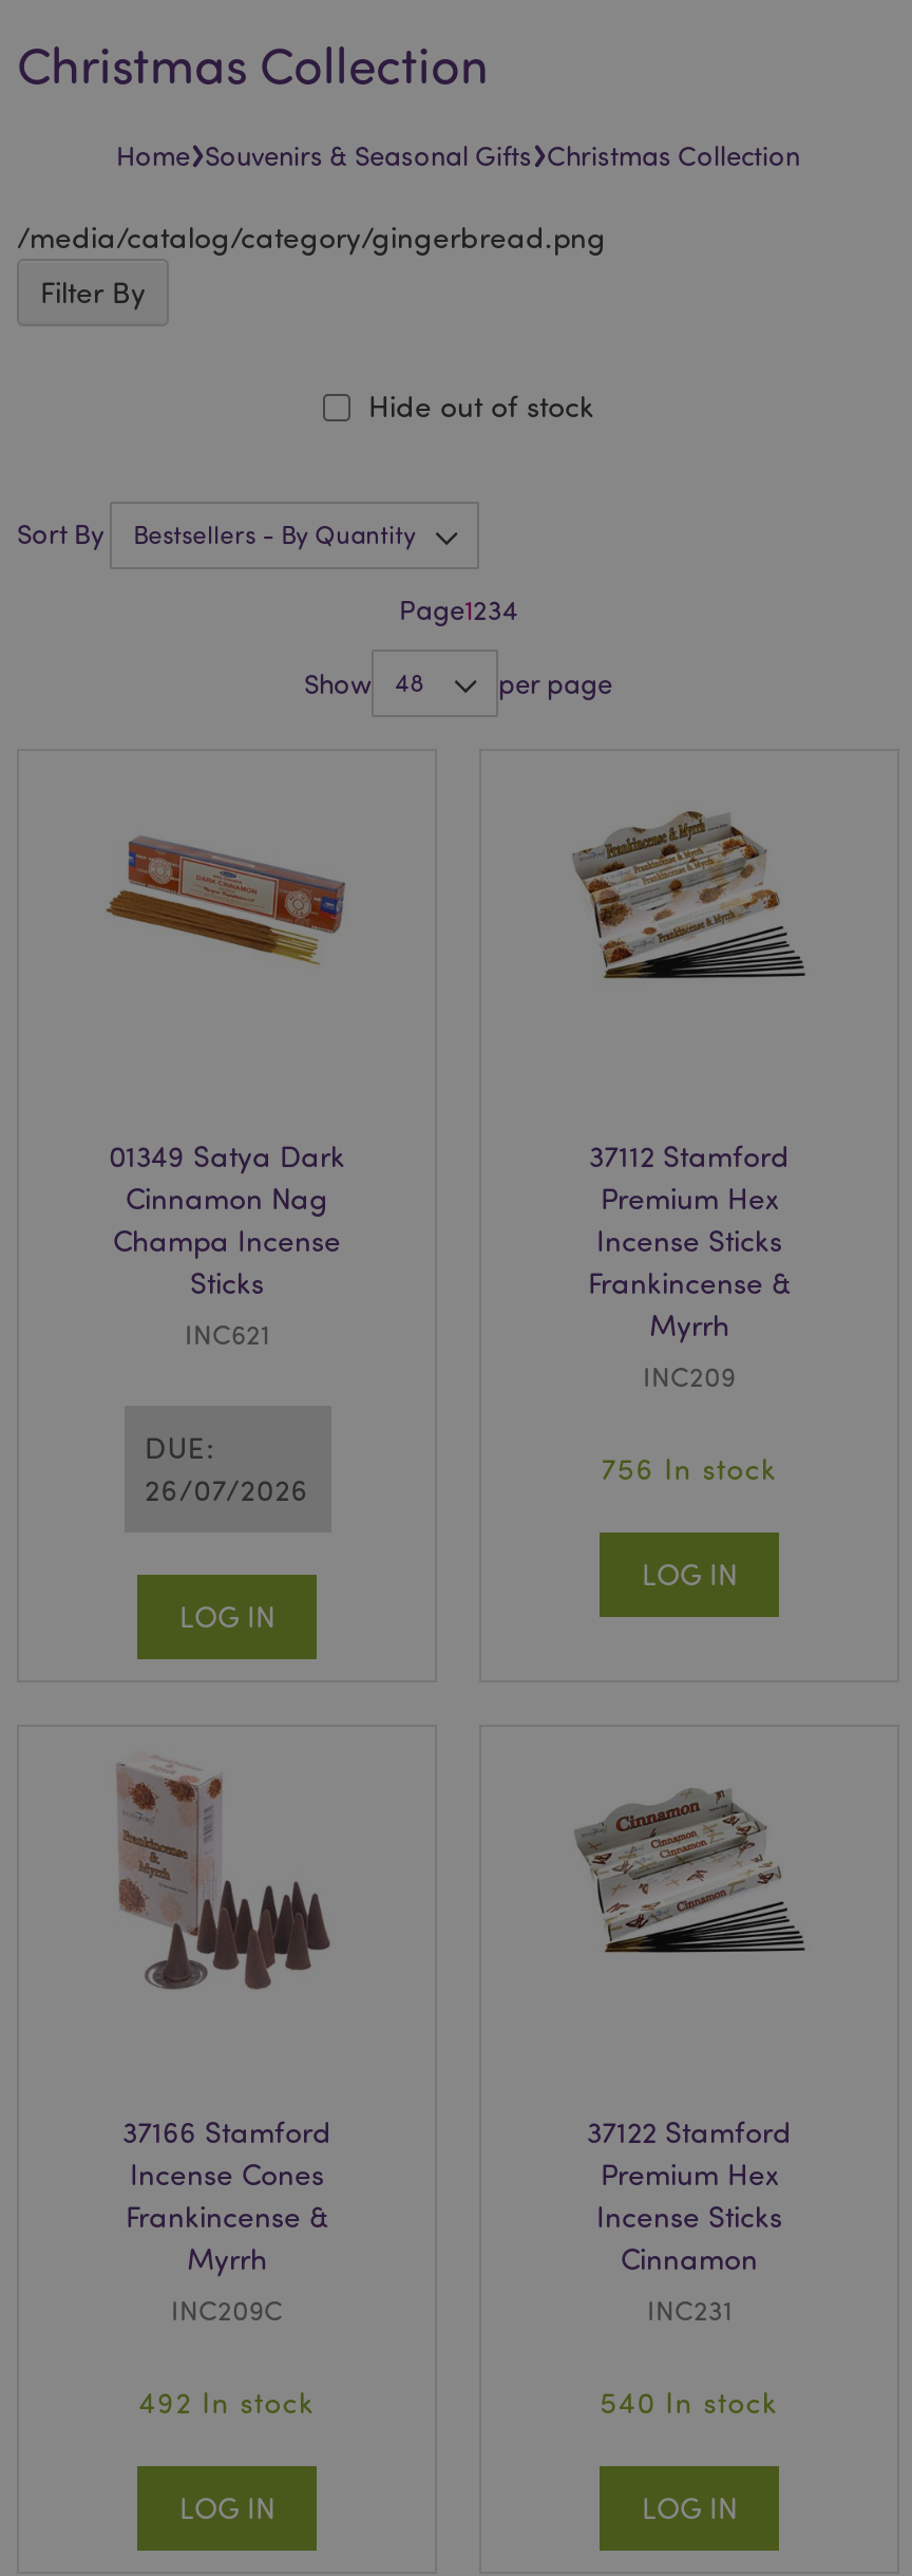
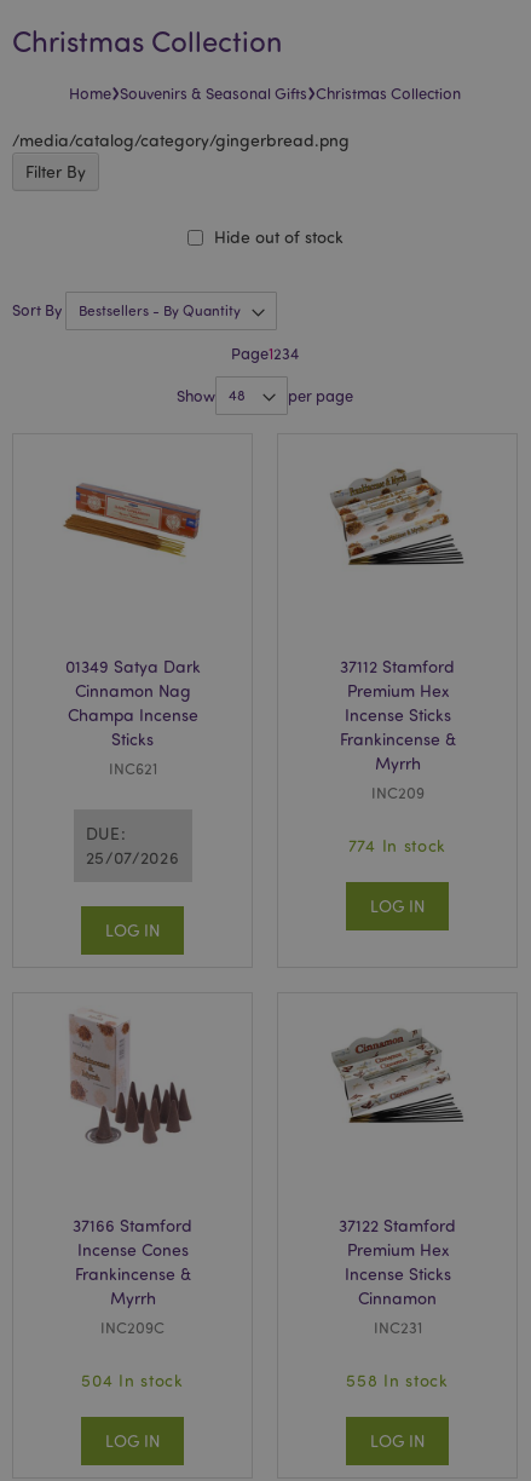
- 756 In stock
+ 774 In stock

- 26/07/2026
+ 25/07/2026

- 492 In stock
+ 504 In stock

- 540 In stock
+ 558 In stock
